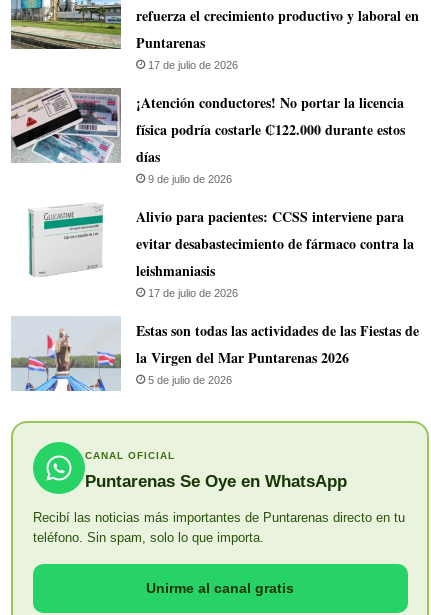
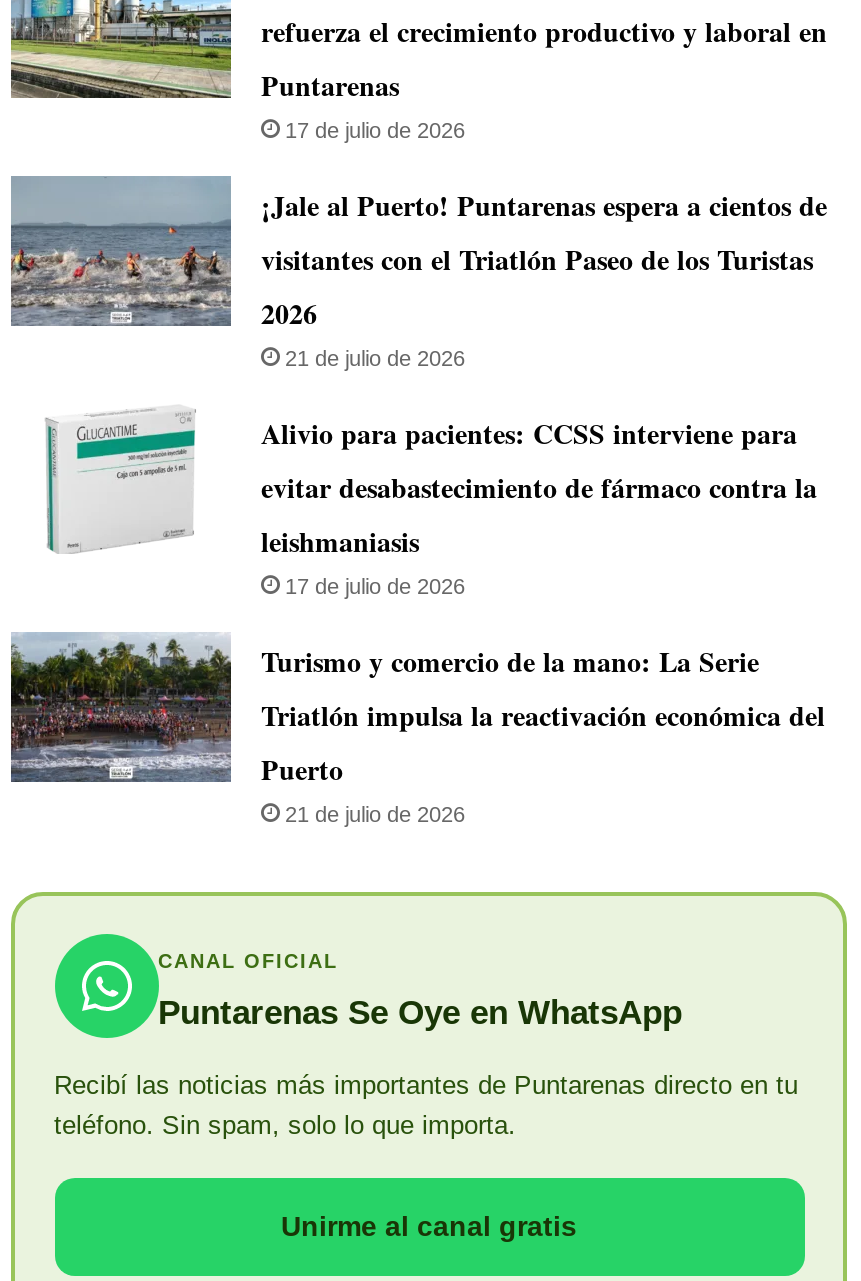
- [image]
- ¡Atención conductores! No portar la licencia
- física podría costarle ₡122.000 durante estos
- días
- 9 de julio de 2026
+ [image]
+ ¡Jale al Puerto! Puntarenas espera a cientos de
+ visitantes con el Triatlón Paseo de los Turistas
+ 2026
+ 21 de julio de 2026

- [image]
- Estas son todas las actividades de las Fiestas de
- la Virgen del Mar Puntarenas 2026
- 5 de julio de 2026
+ [image]
+ Turismo y comercio de la mano: La Serie
+ Triatlón impulsa la reactivación económica del
+ Puerto
+ 21 de julio de 2026
